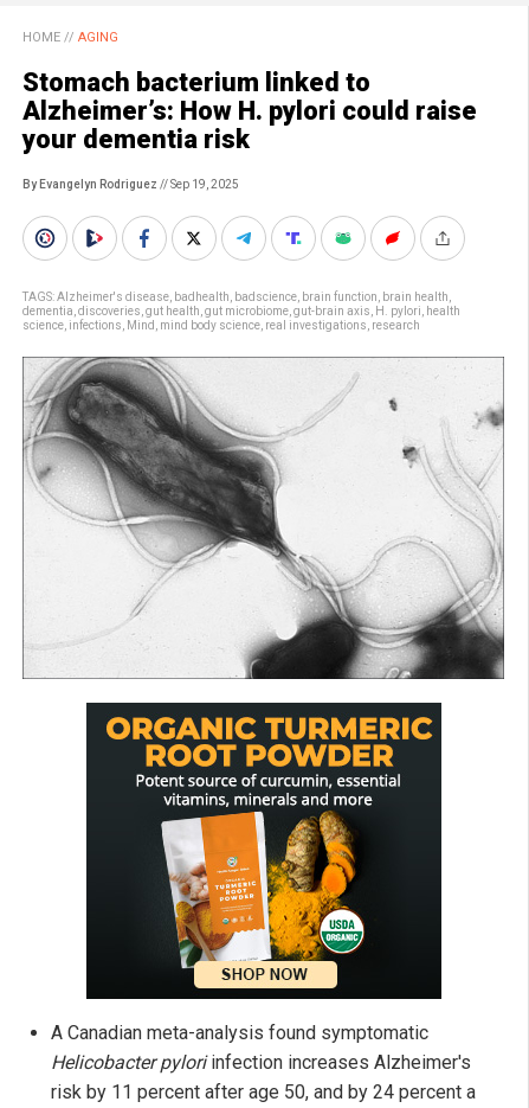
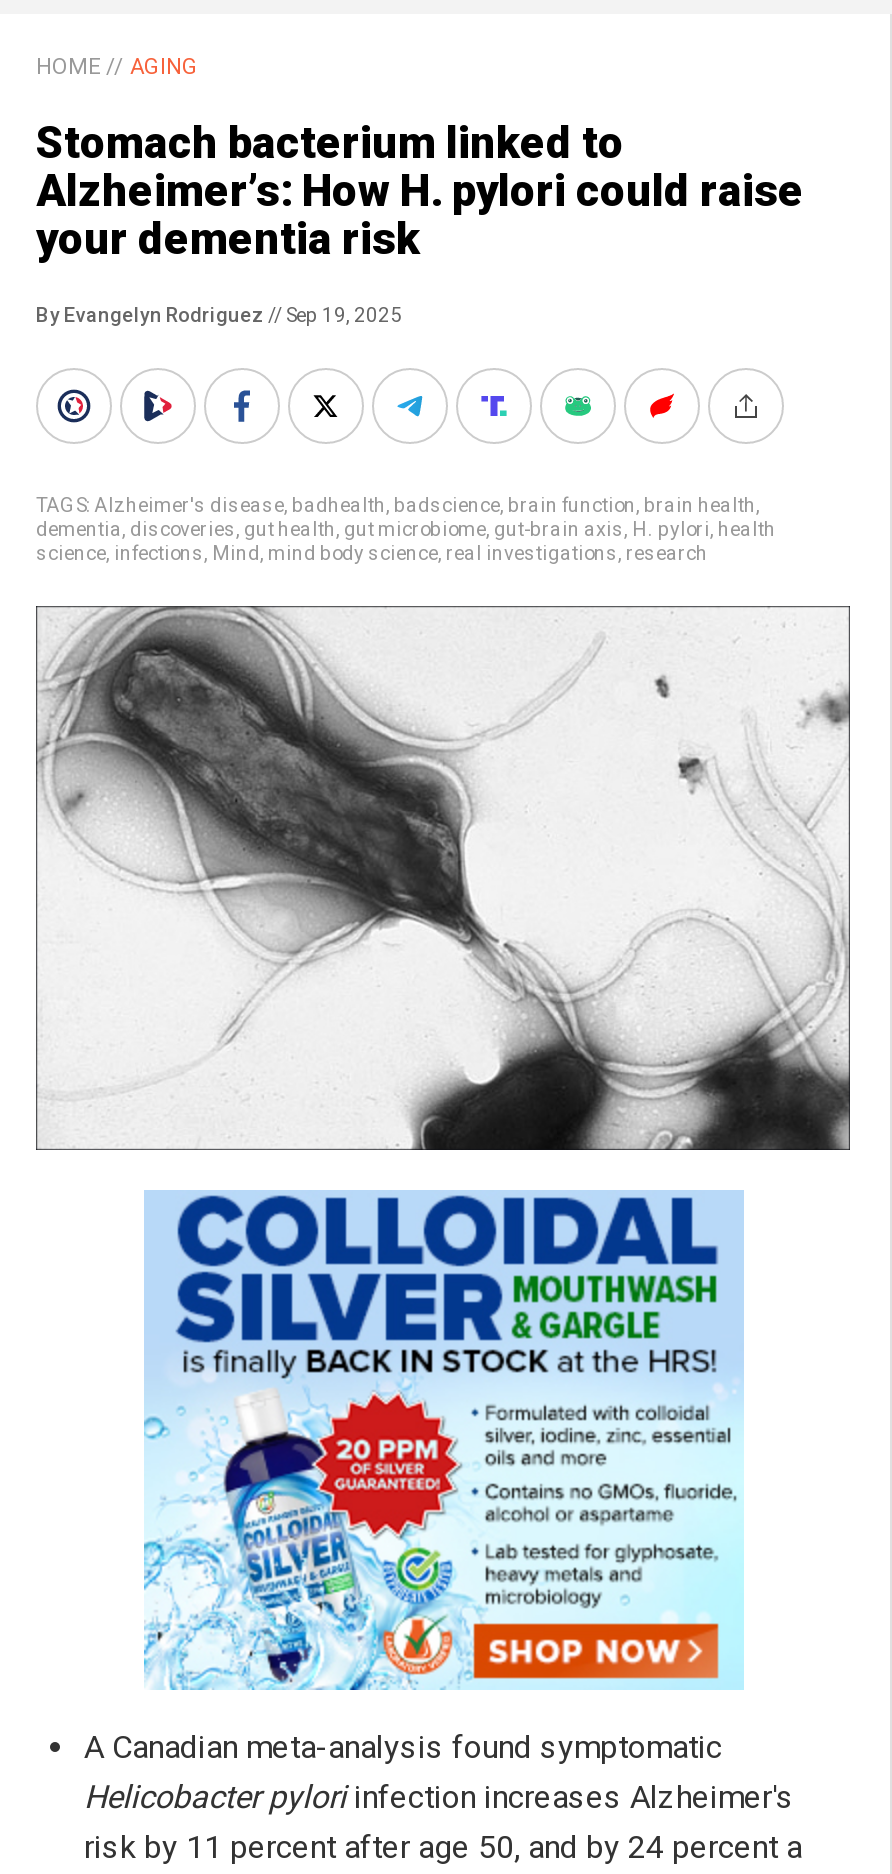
- [image]
+ [image]
